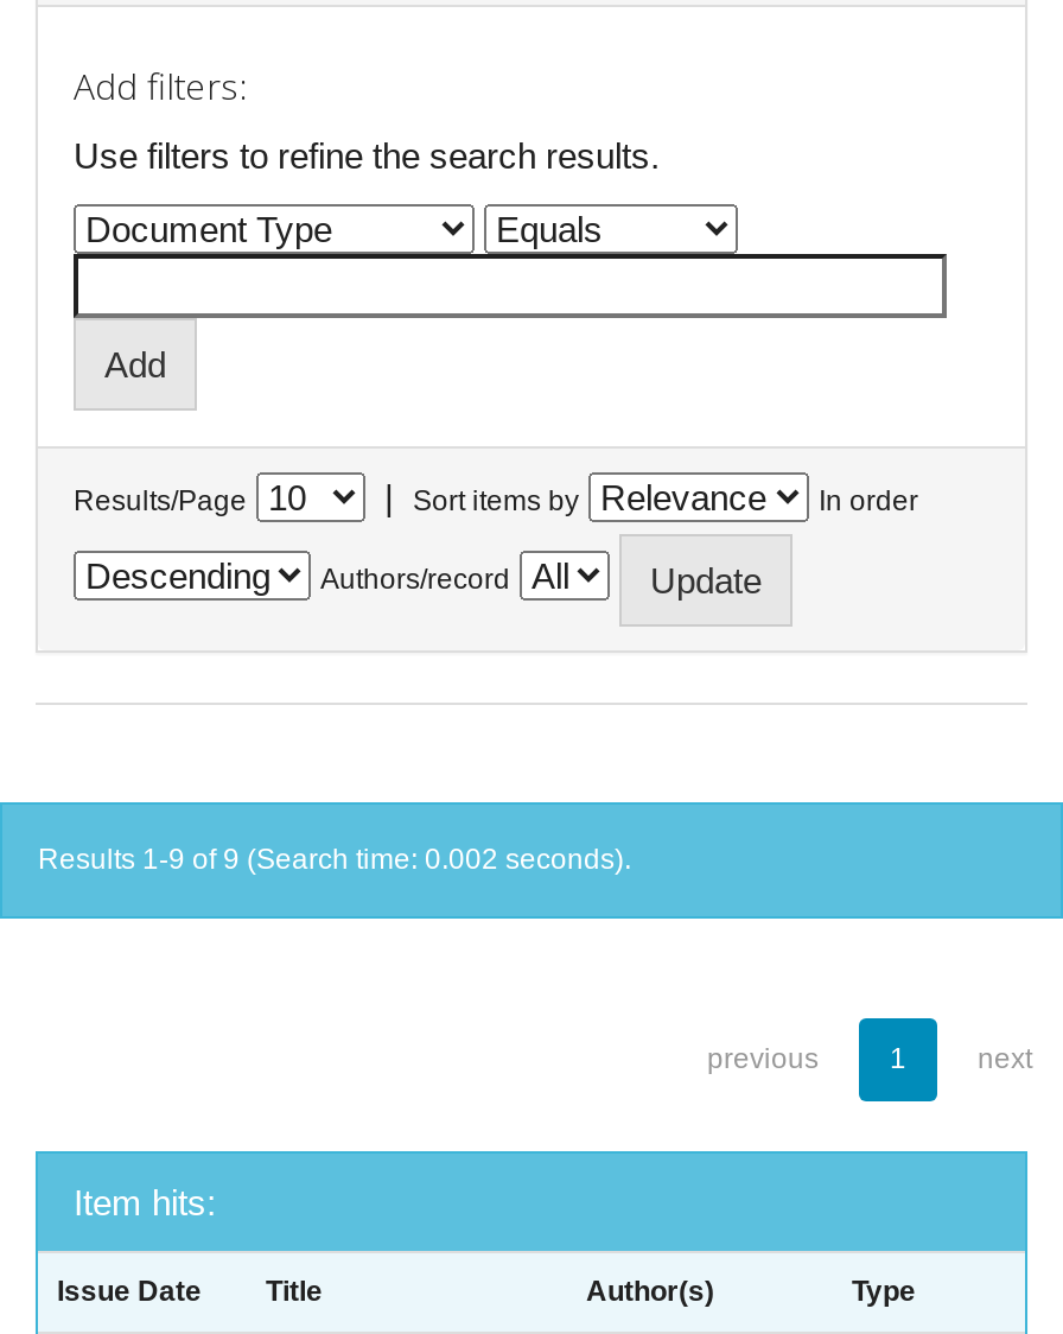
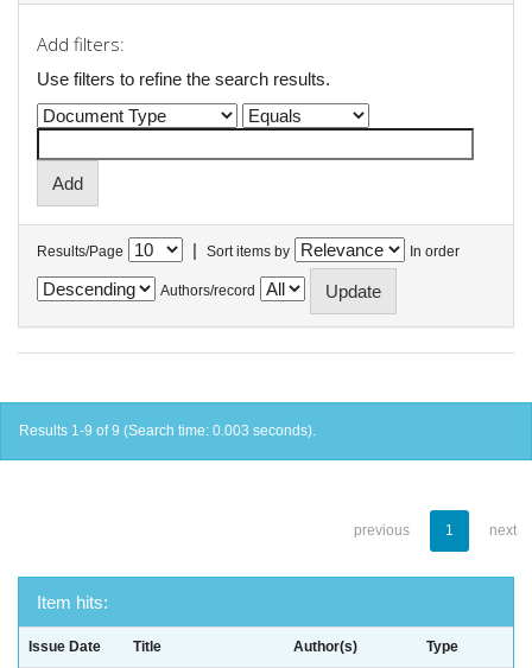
- Results 1-9 of 9 (Search time: 0.002 seconds).
+ Results 1-9 of 9 (Search time: 0.003 seconds).
